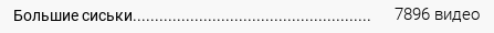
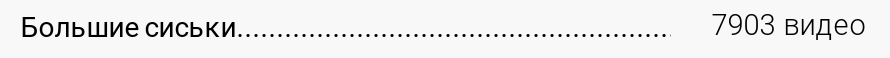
- 7896 видео
+ 7903 видео
